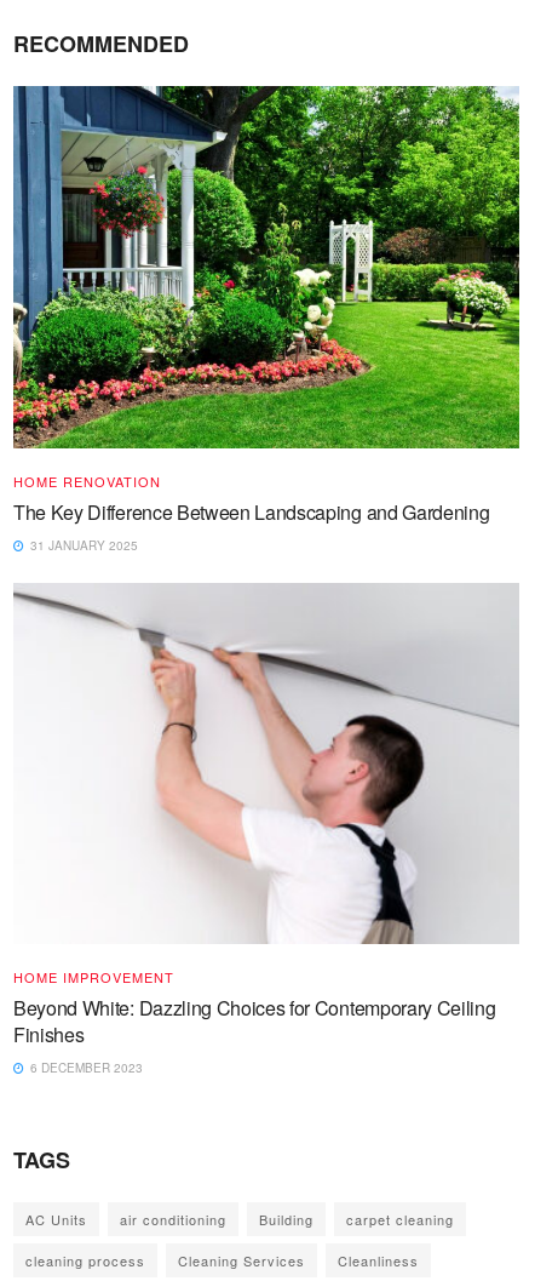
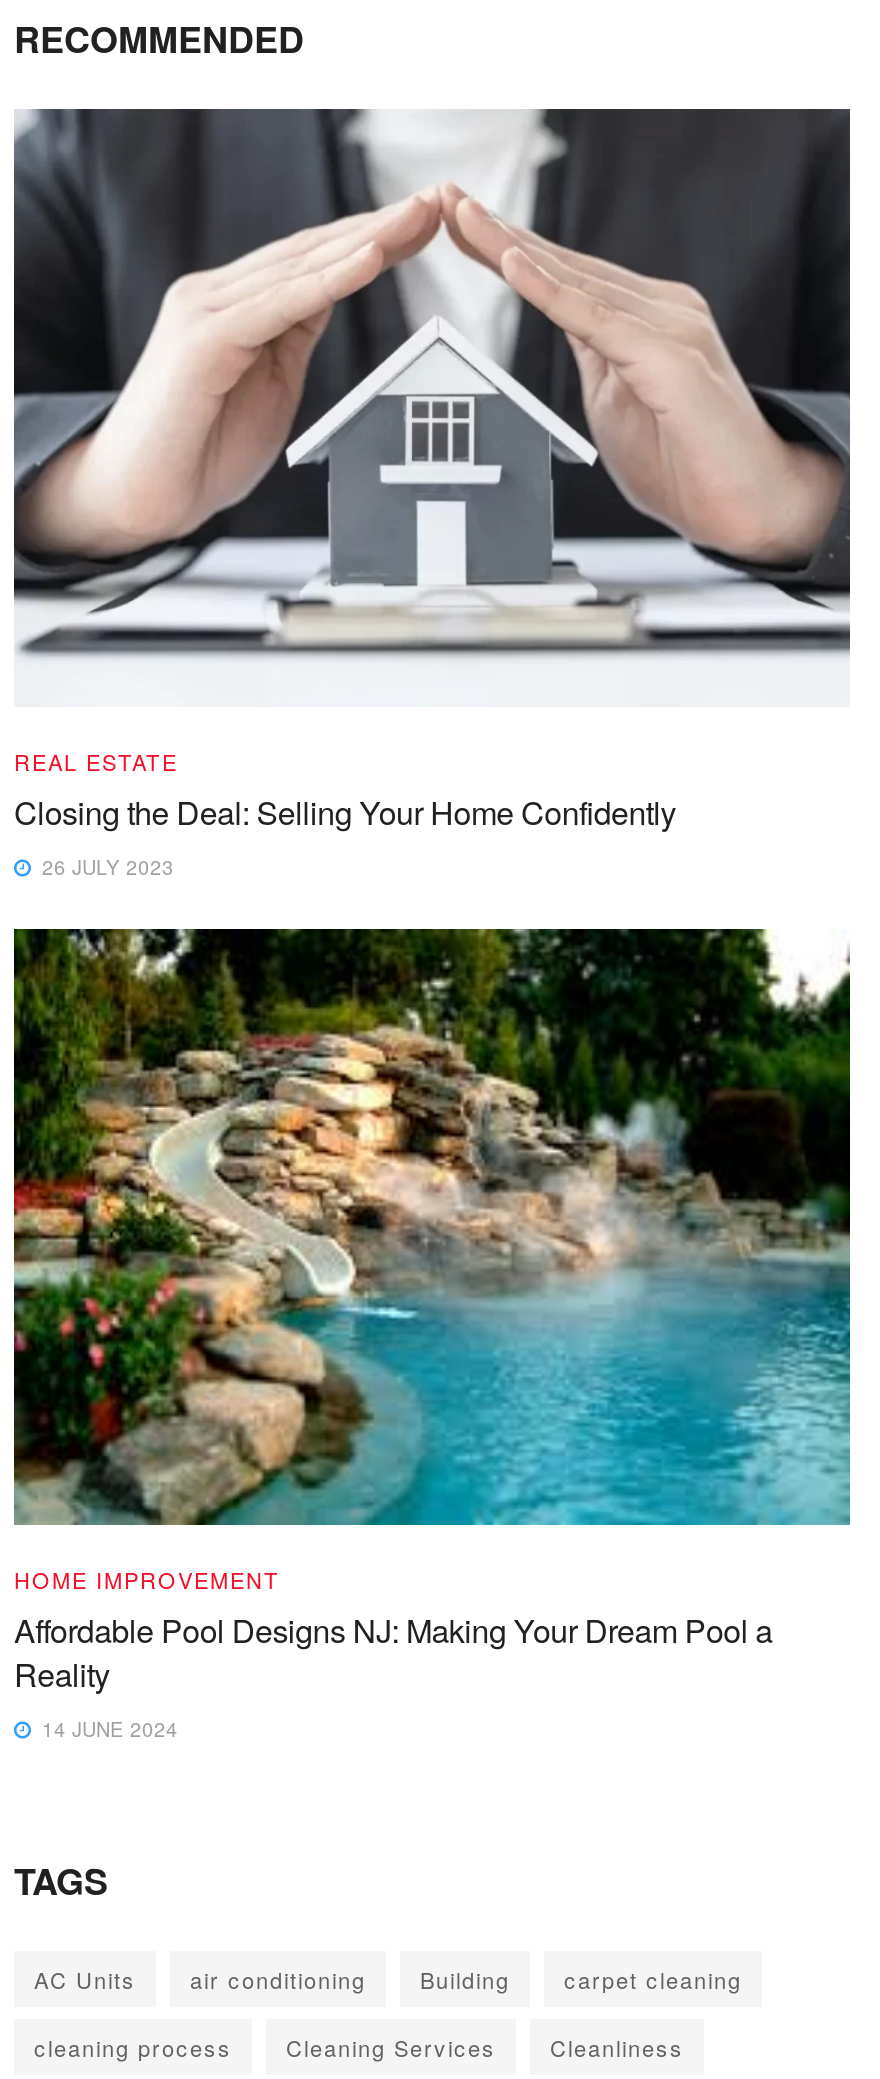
- [image]
- HOME RENOVATION
- The Key Difference Between Landscaping and Gardening
- 31 JANUARY 2025
+ [image]
+ REAL ESTATE
+ Closing the Deal: Selling Your Home Confidently
+ 26 JULY 2023

- [image]
+ [image]

- Beyond White: Dazzling Choices for Contemporary Ceiling
- Finishes
- 6 DECEMBER 2023
+ Affordable Pool Designs NJ: Making Your Dream Pool a
+ Reality
+ 14 JUNE 2024
